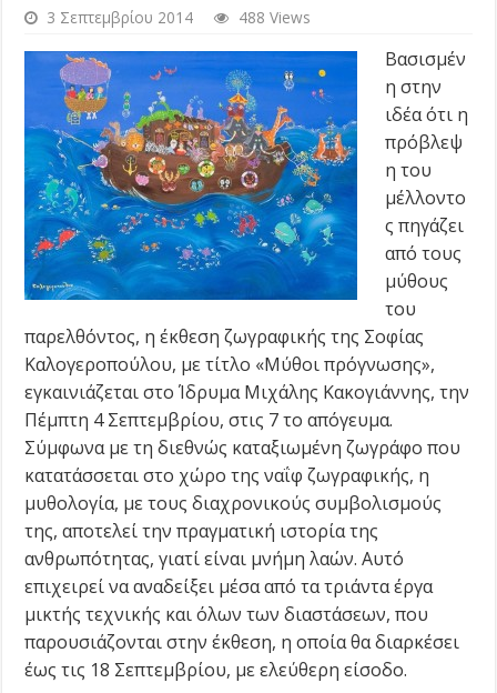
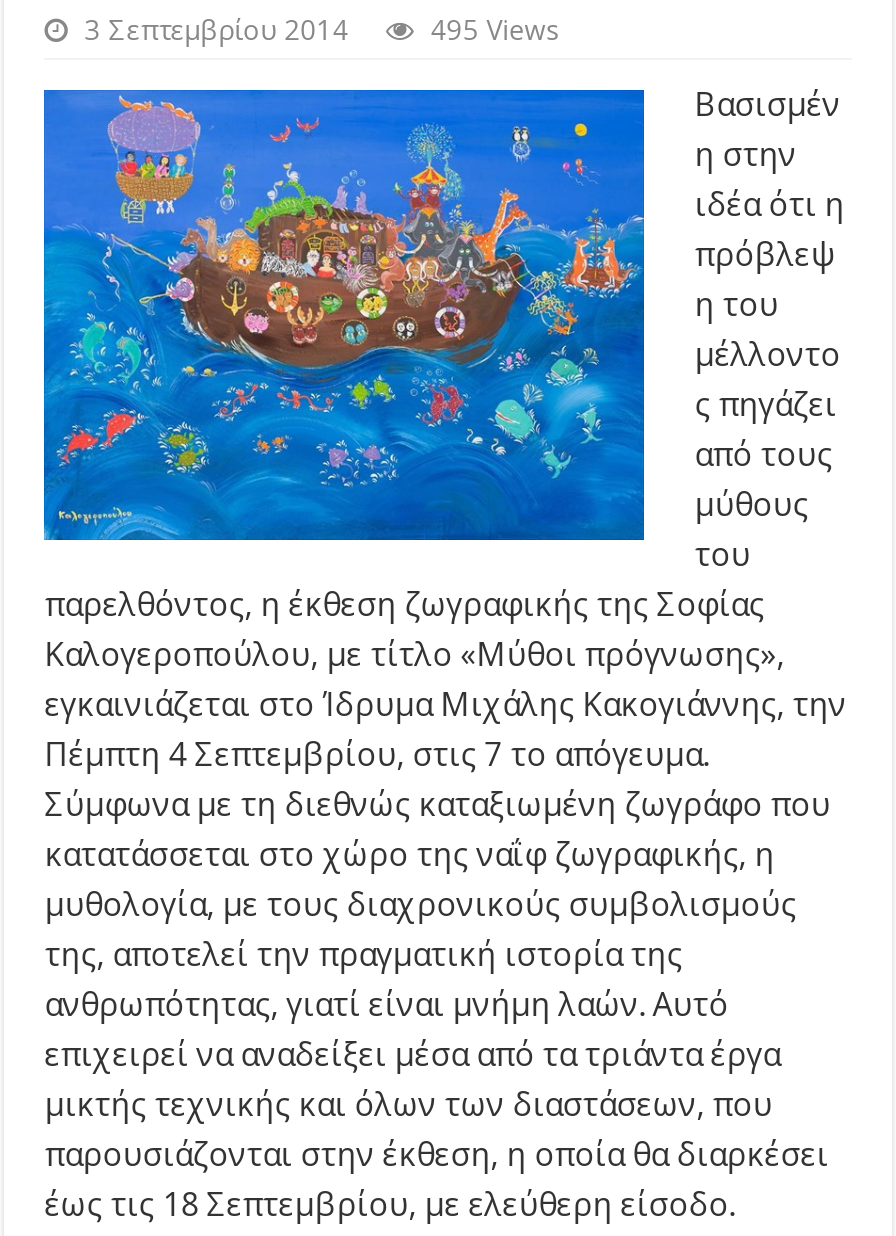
- 488 Views
+ 495 Views
